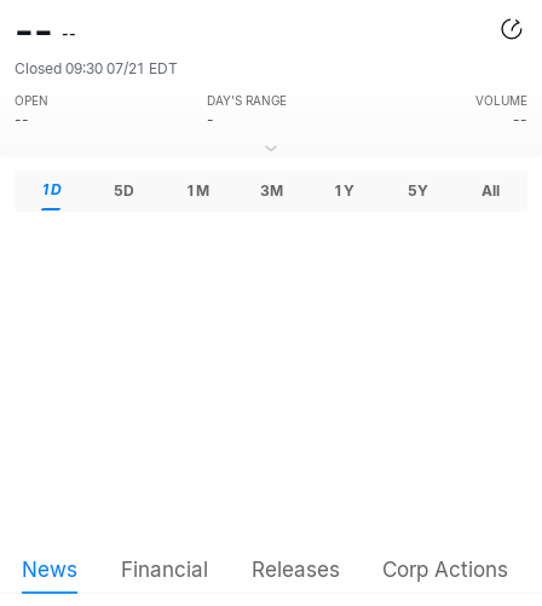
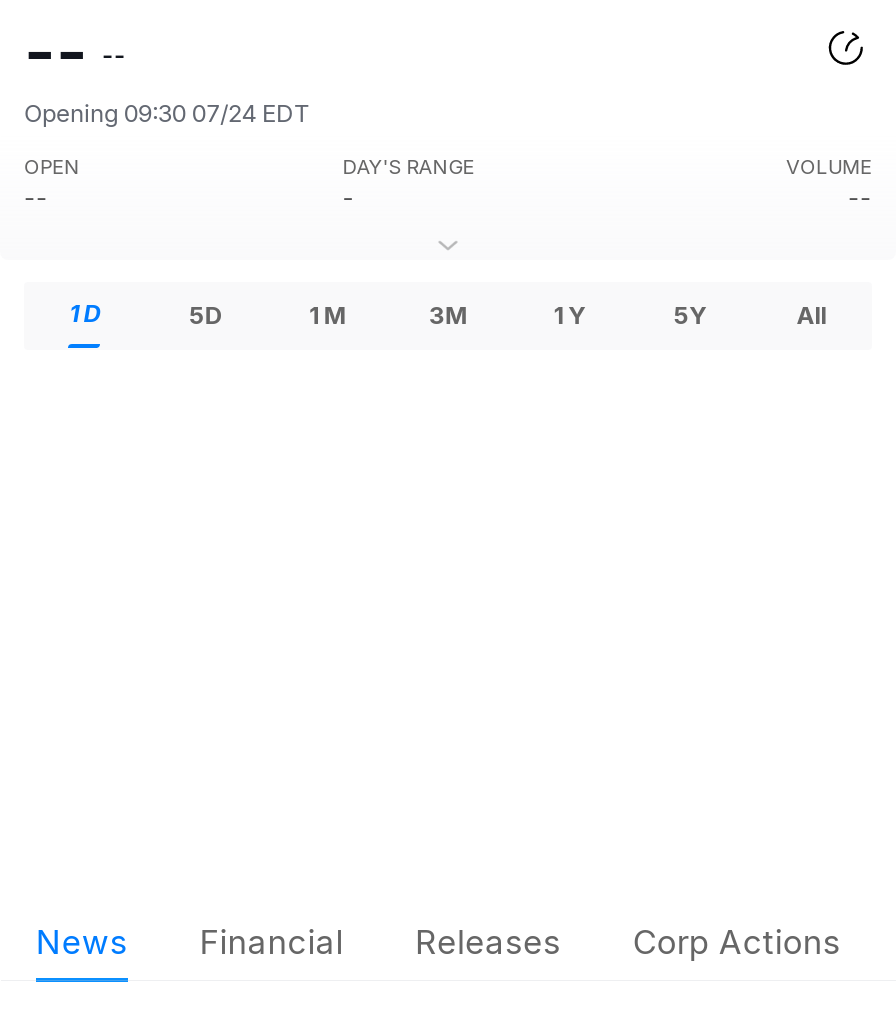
- Closed 09:30 07/21 EDT
+ Opening 09:30 07/24 EDT
